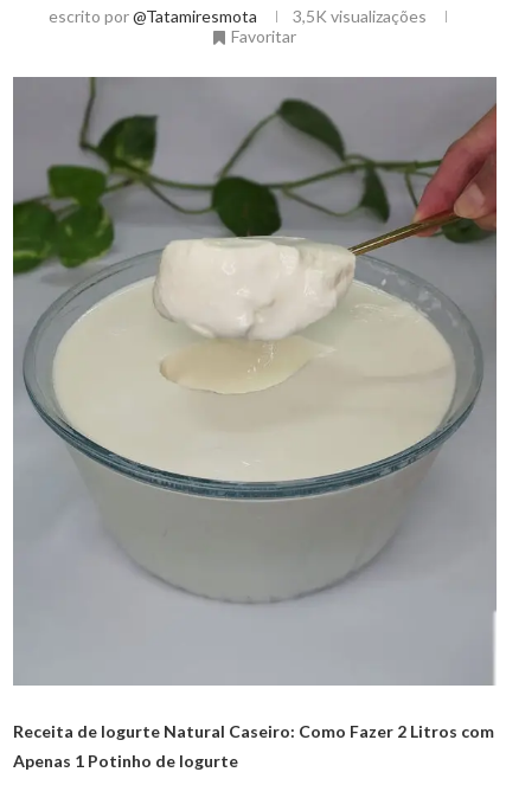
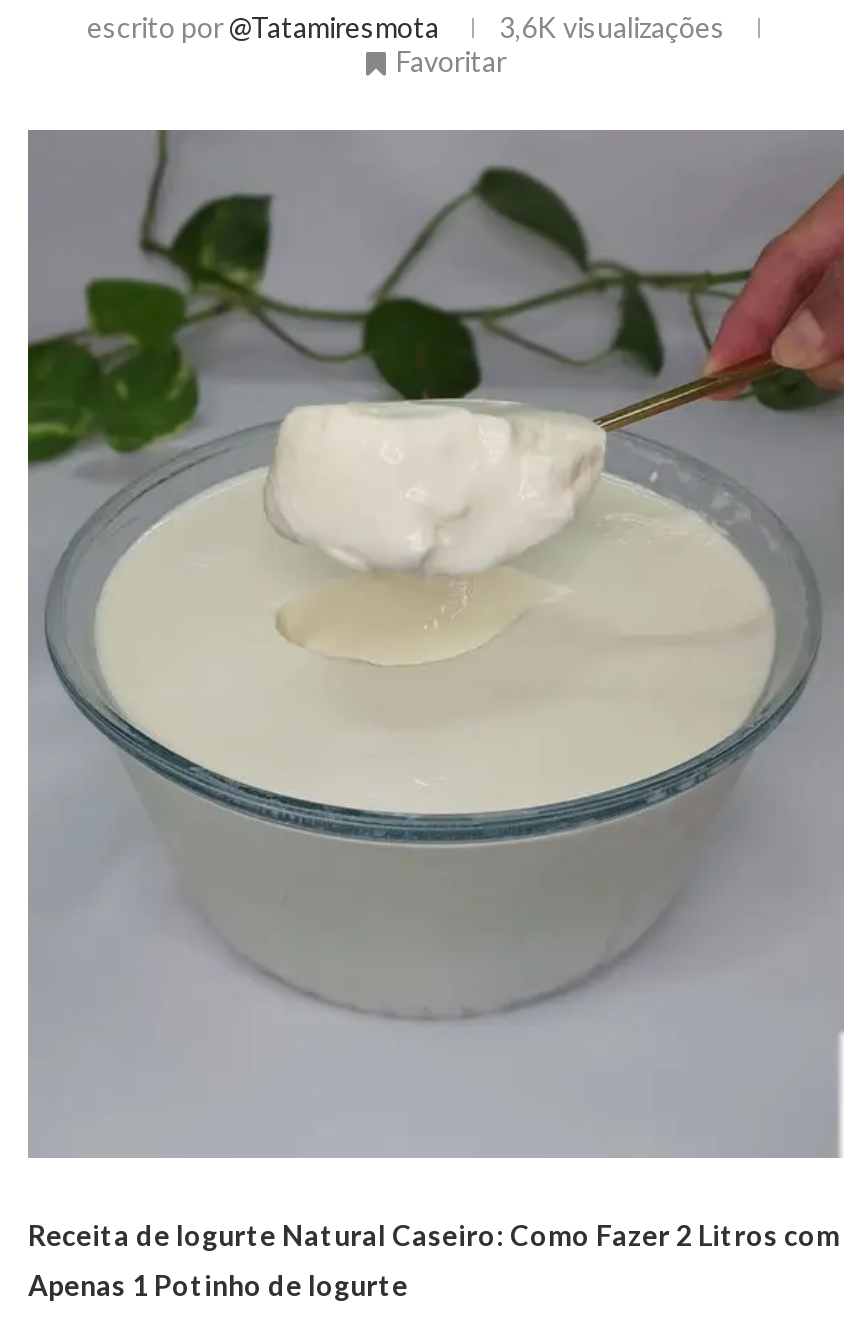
- 3,5K visualizações
+ 3,6K visualizações
